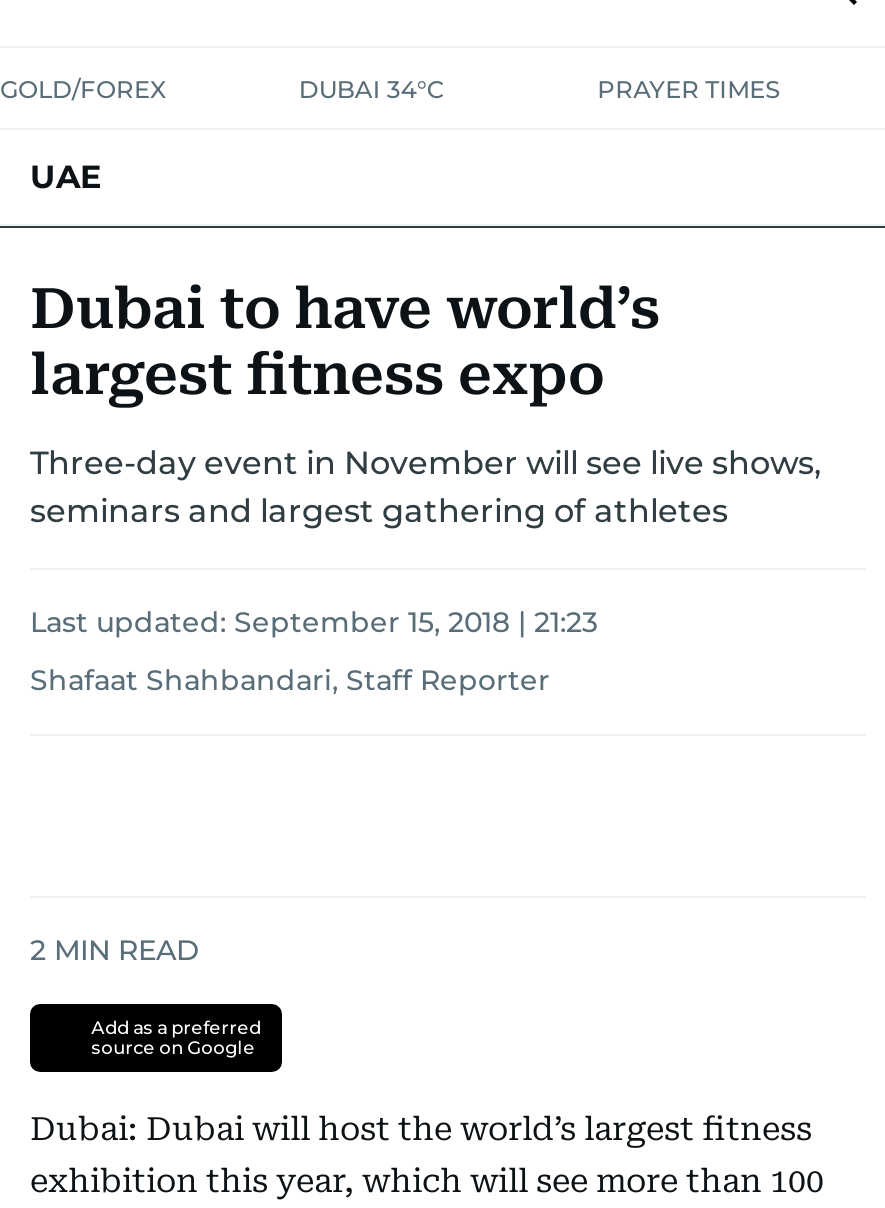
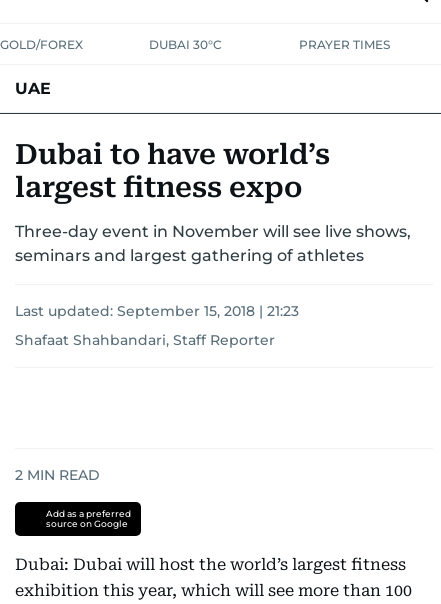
- DUBAI 34°C
+ DUBAI 30°C
